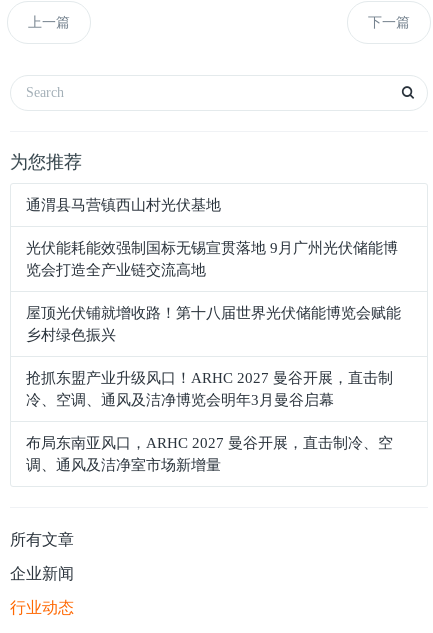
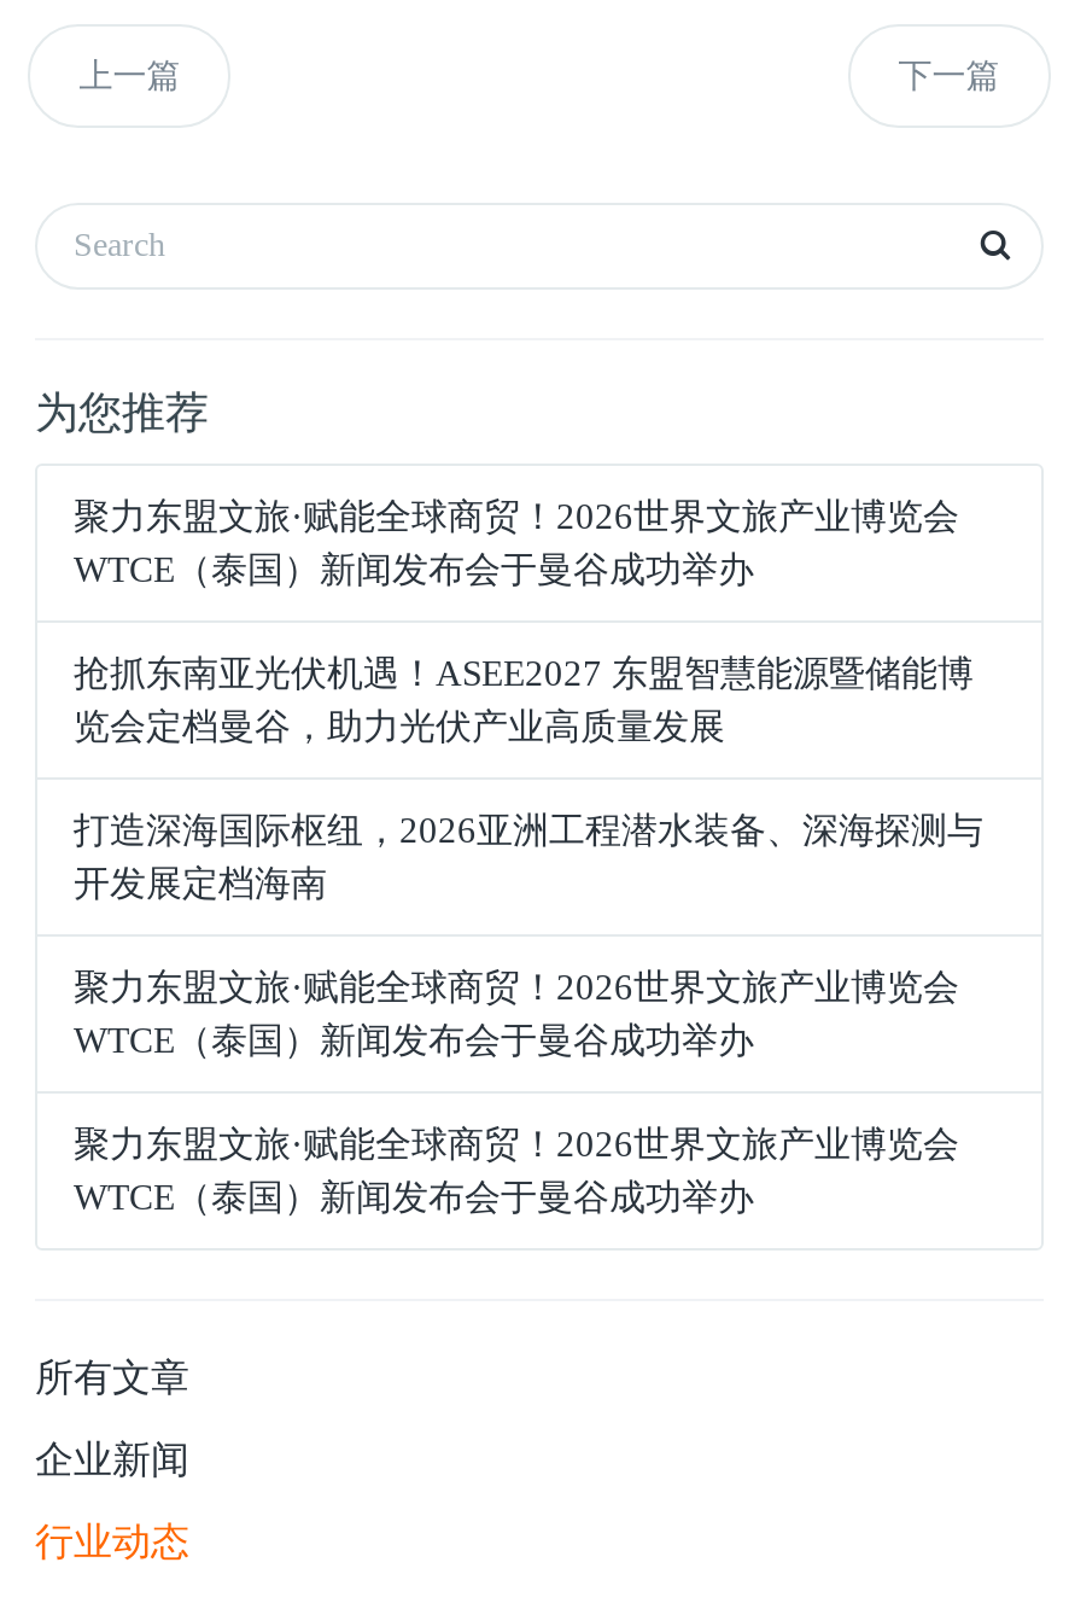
- 通渭县马营镇西山村光伏基地
+ 聚力东盟文旅·赋能全球商贸！2026世界文旅产业博览会
+ WTCE（泰国）新闻发布会于曼谷成功举办

- 光伏能耗能效强制国标无锡宣贯落地 9月广州光伏储能博
- 览会打造全产业链交流高地
+ 抢抓东南亚光伏机遇！ASEE2027 东盟智慧能源暨储能博
+ 览会定档曼谷，助力光伏产业高质量发展

- 屋顶光伏铺就增收路！第十八届世界光伏储能博览会赋能
- 乡村绿色振兴
+ 打造深海国际枢纽，2026亚洲工程潜水装备、深海探测与
+ 开发展定档海南

- 抢抓东盟产业升级风口！ARHC 2027 曼谷开展，直击制
- 冷、空调、通风及洁净博览会明年3月曼谷启幕
+ 聚力东盟文旅·赋能全球商贸！2026世界文旅产业博览会
+ WTCE（泰国）新闻发布会于曼谷成功举办

- 布局东南亚风口，ARHC 2027 曼谷开展，直击制冷、空
- 调、通风及洁净室市场新增量
+ 聚力东盟文旅·赋能全球商贸！2026世界文旅产业博览会
+ WTCE（泰国）新闻发布会于曼谷成功举办
